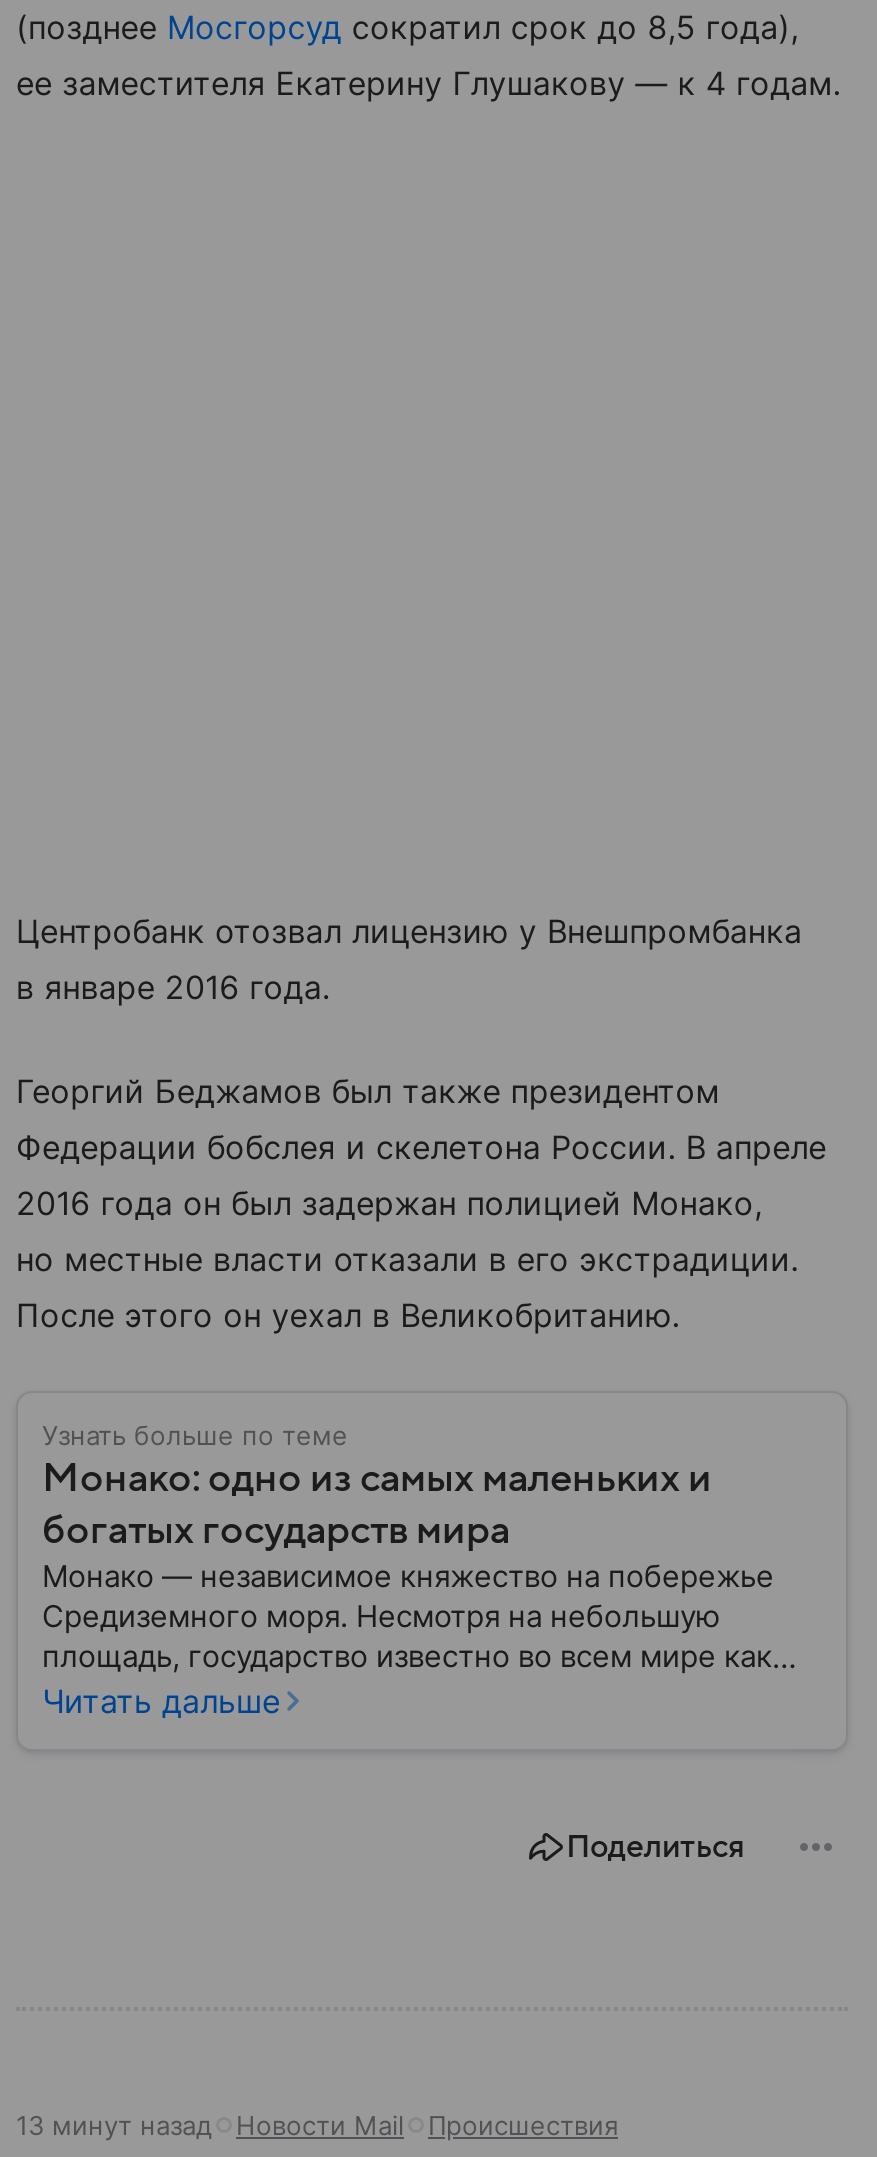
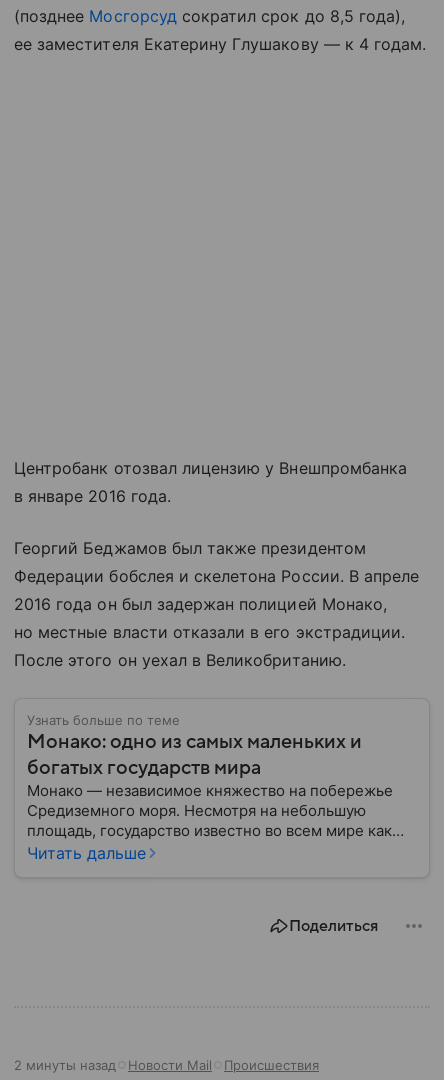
- 13 минут назад Новости Mail Происшествия
+ 2 минуты назад Новости Mail Происшествия
